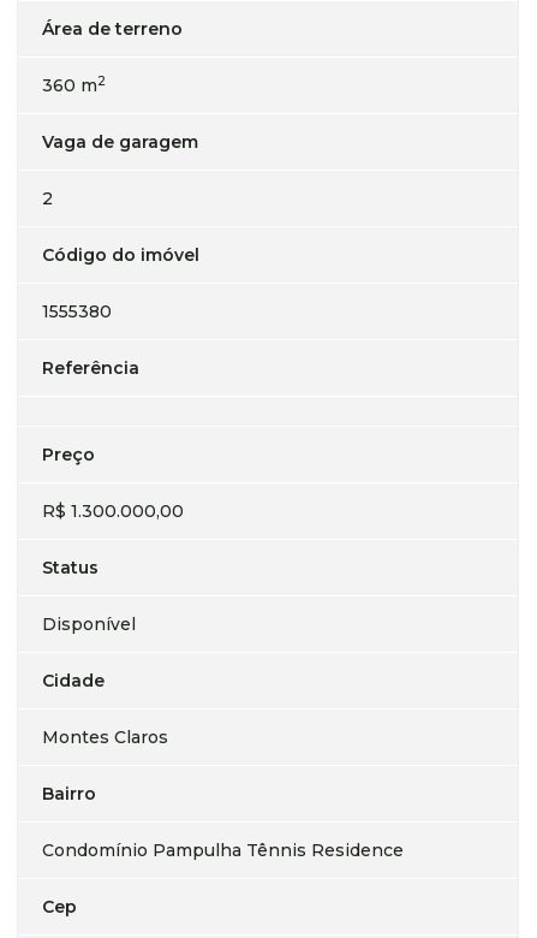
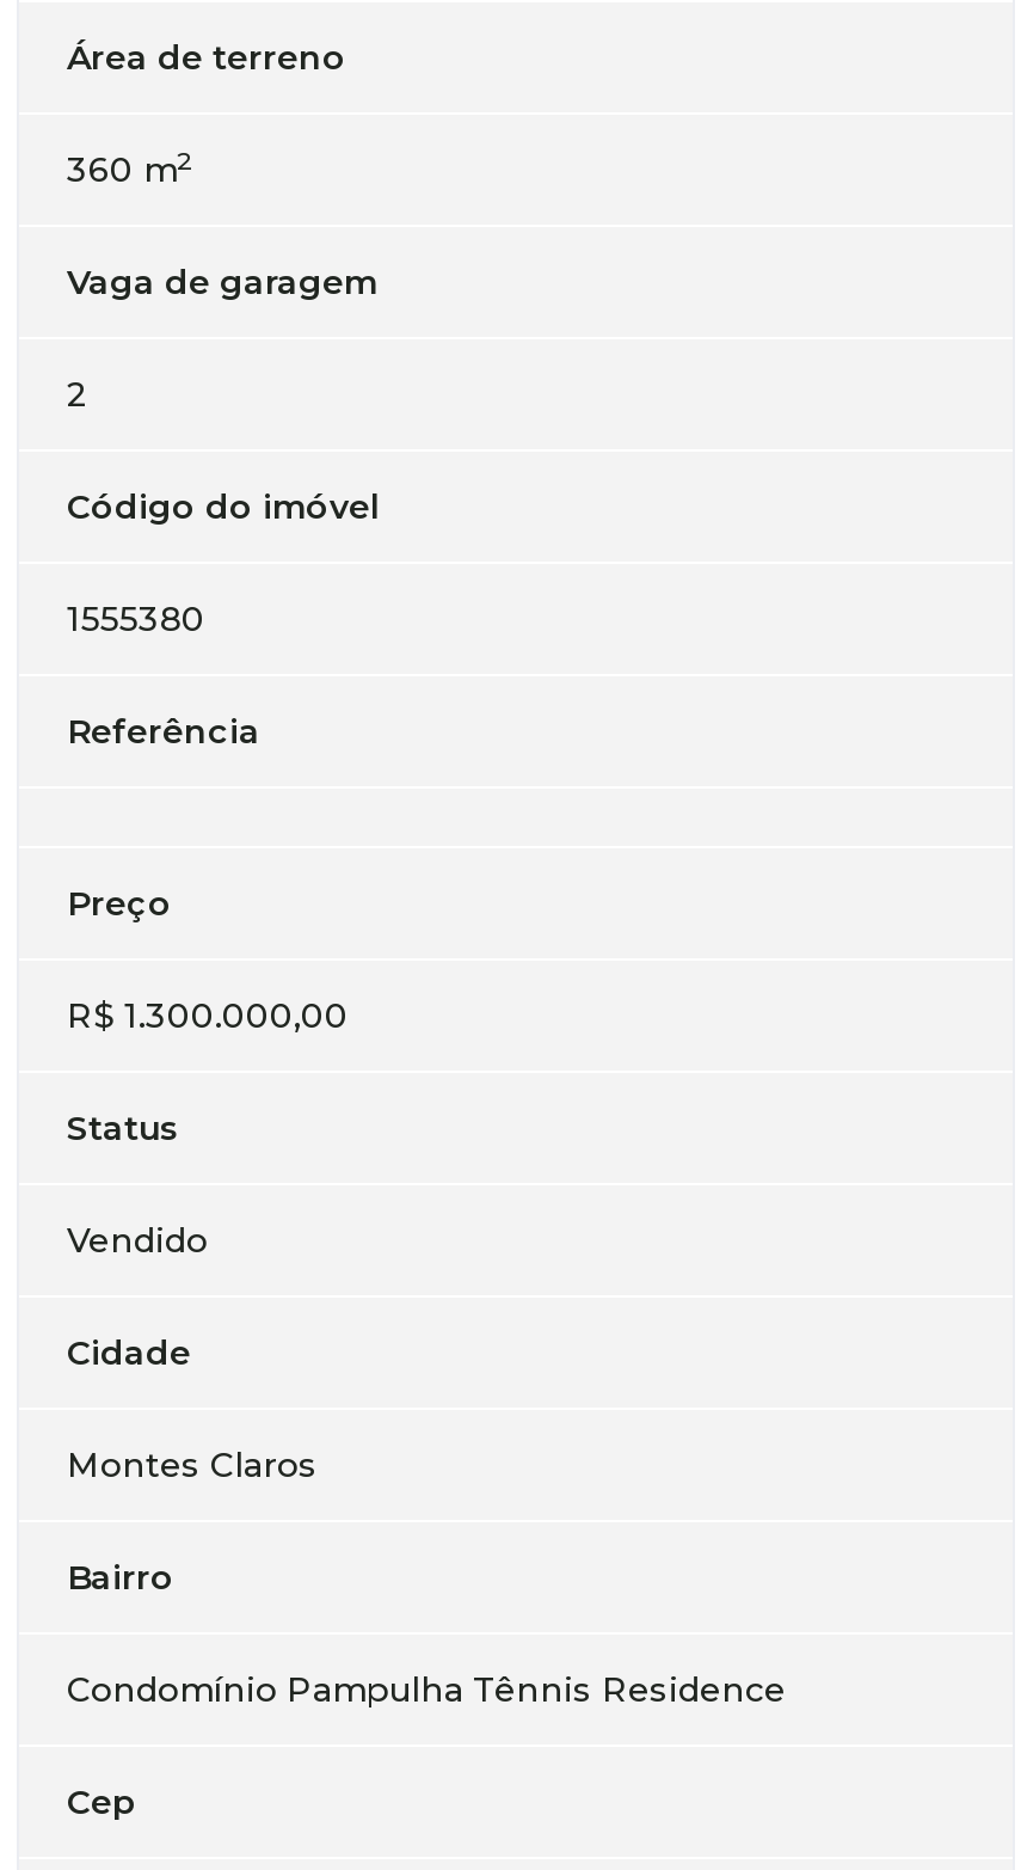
- Disponível
+ Vendido
